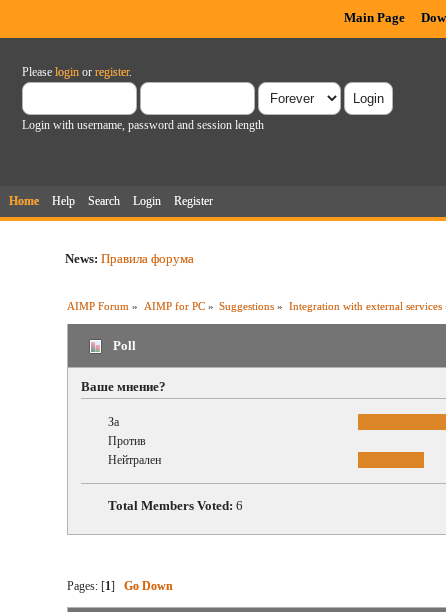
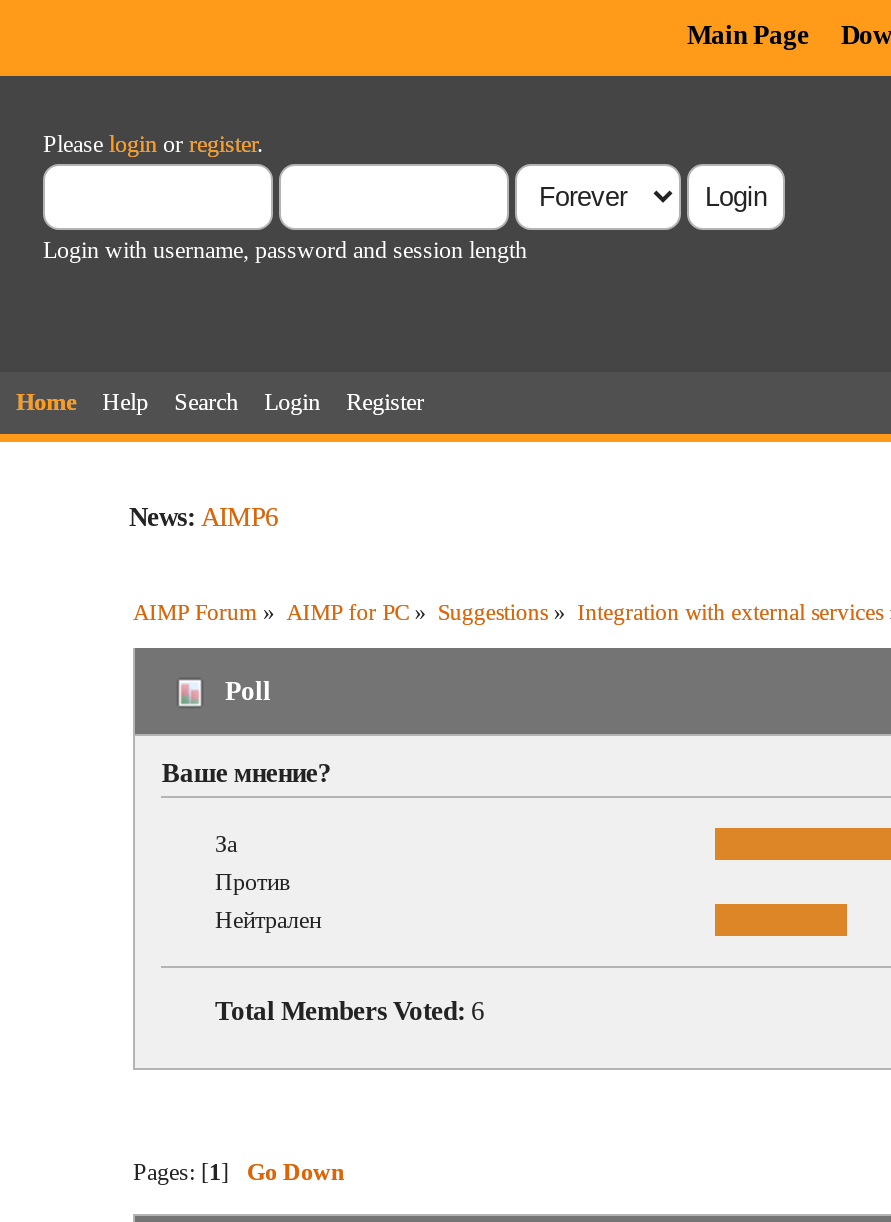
- News: Правила форума
+ News: AIMP6
